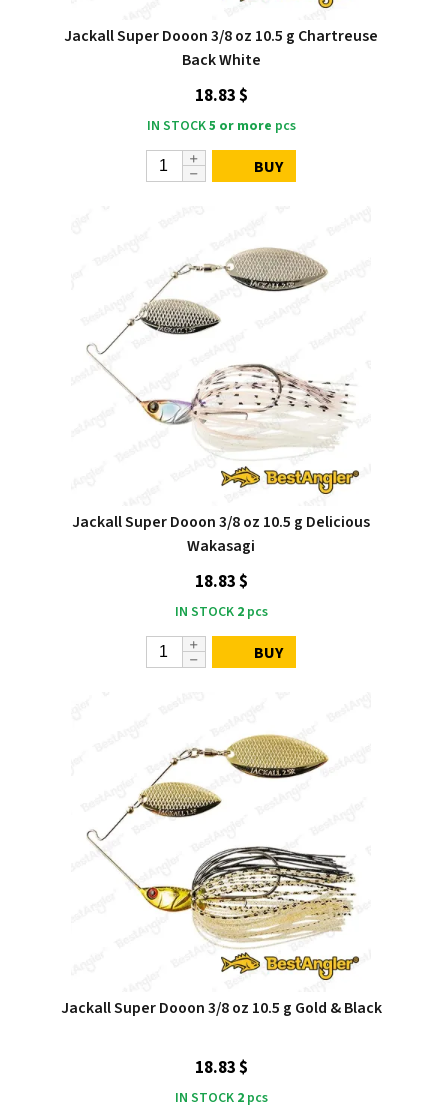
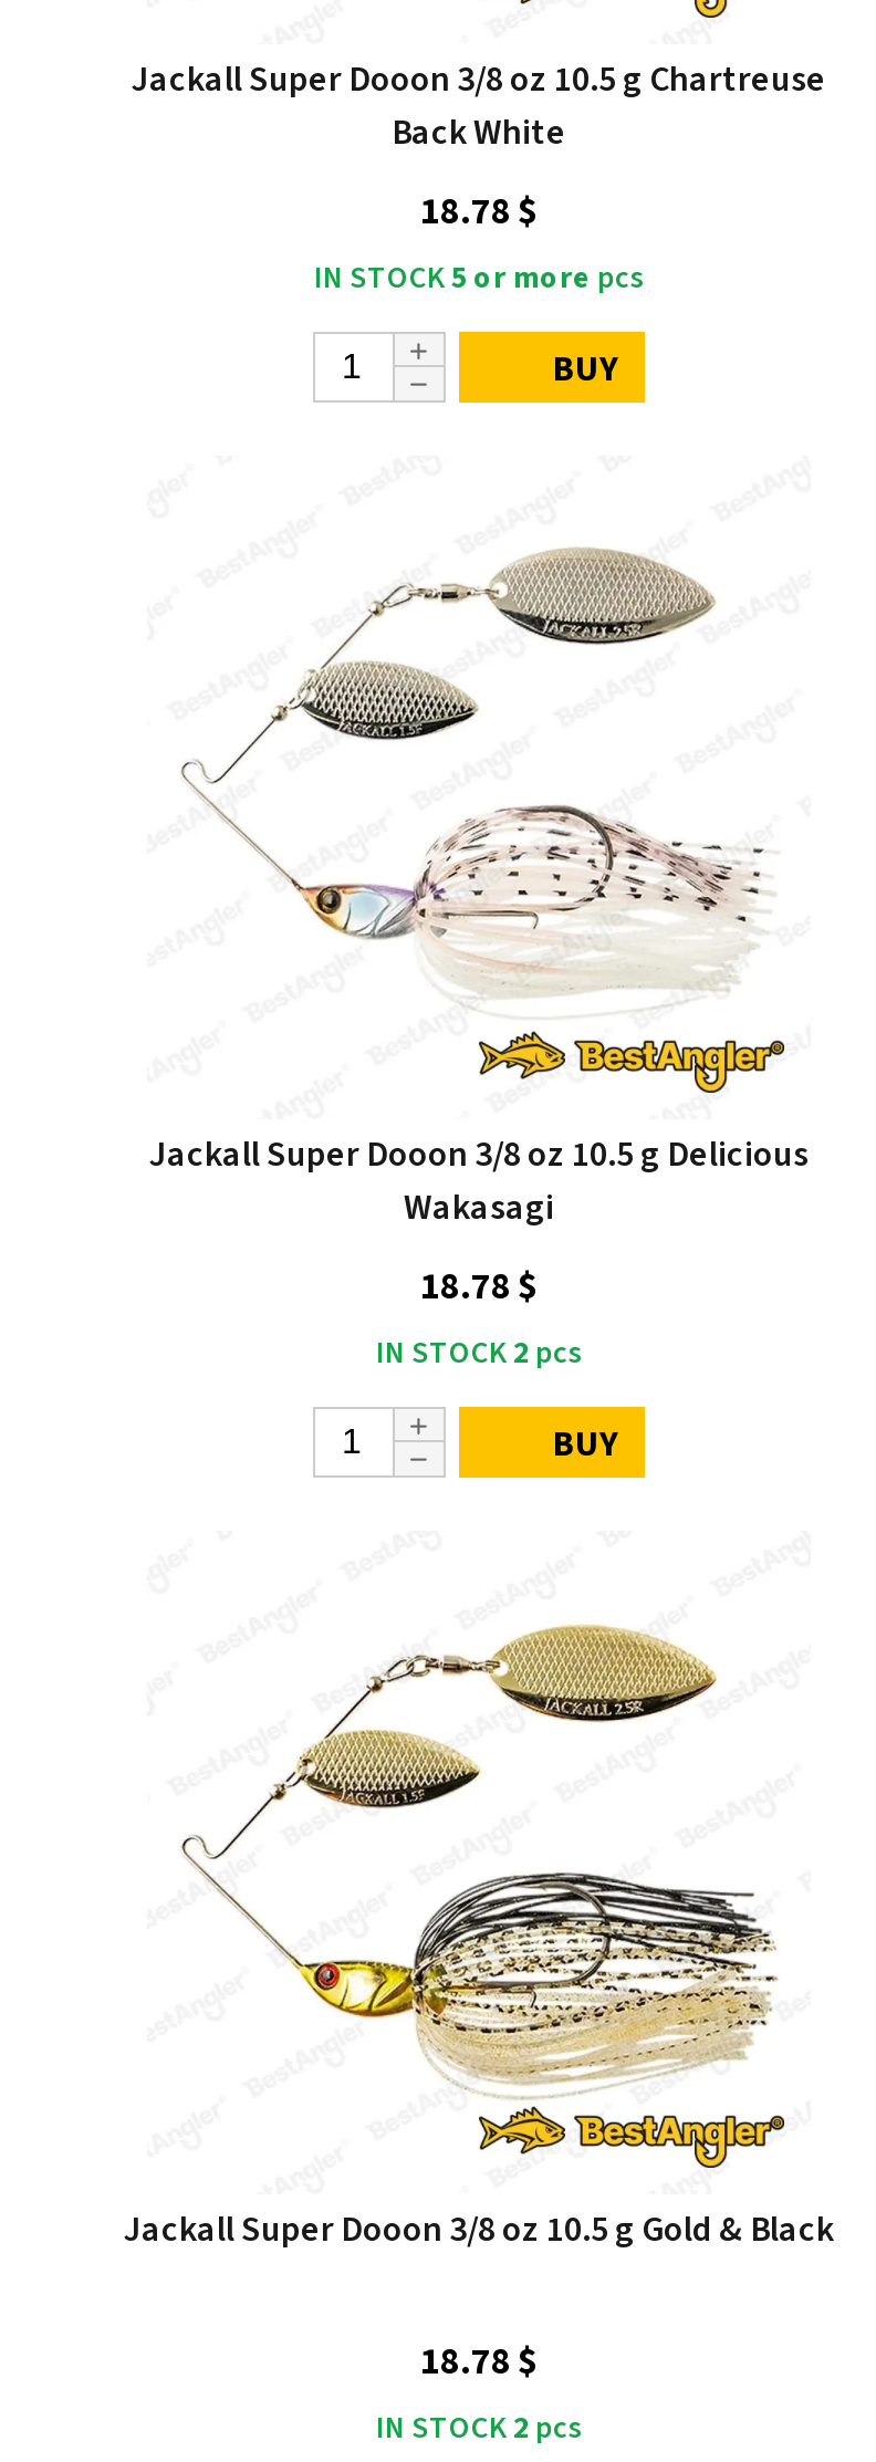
- 18.83 $
+ 18.78 $

- 18.83 $
+ 18.78 $

- 18.83 $
+ 18.78 $
